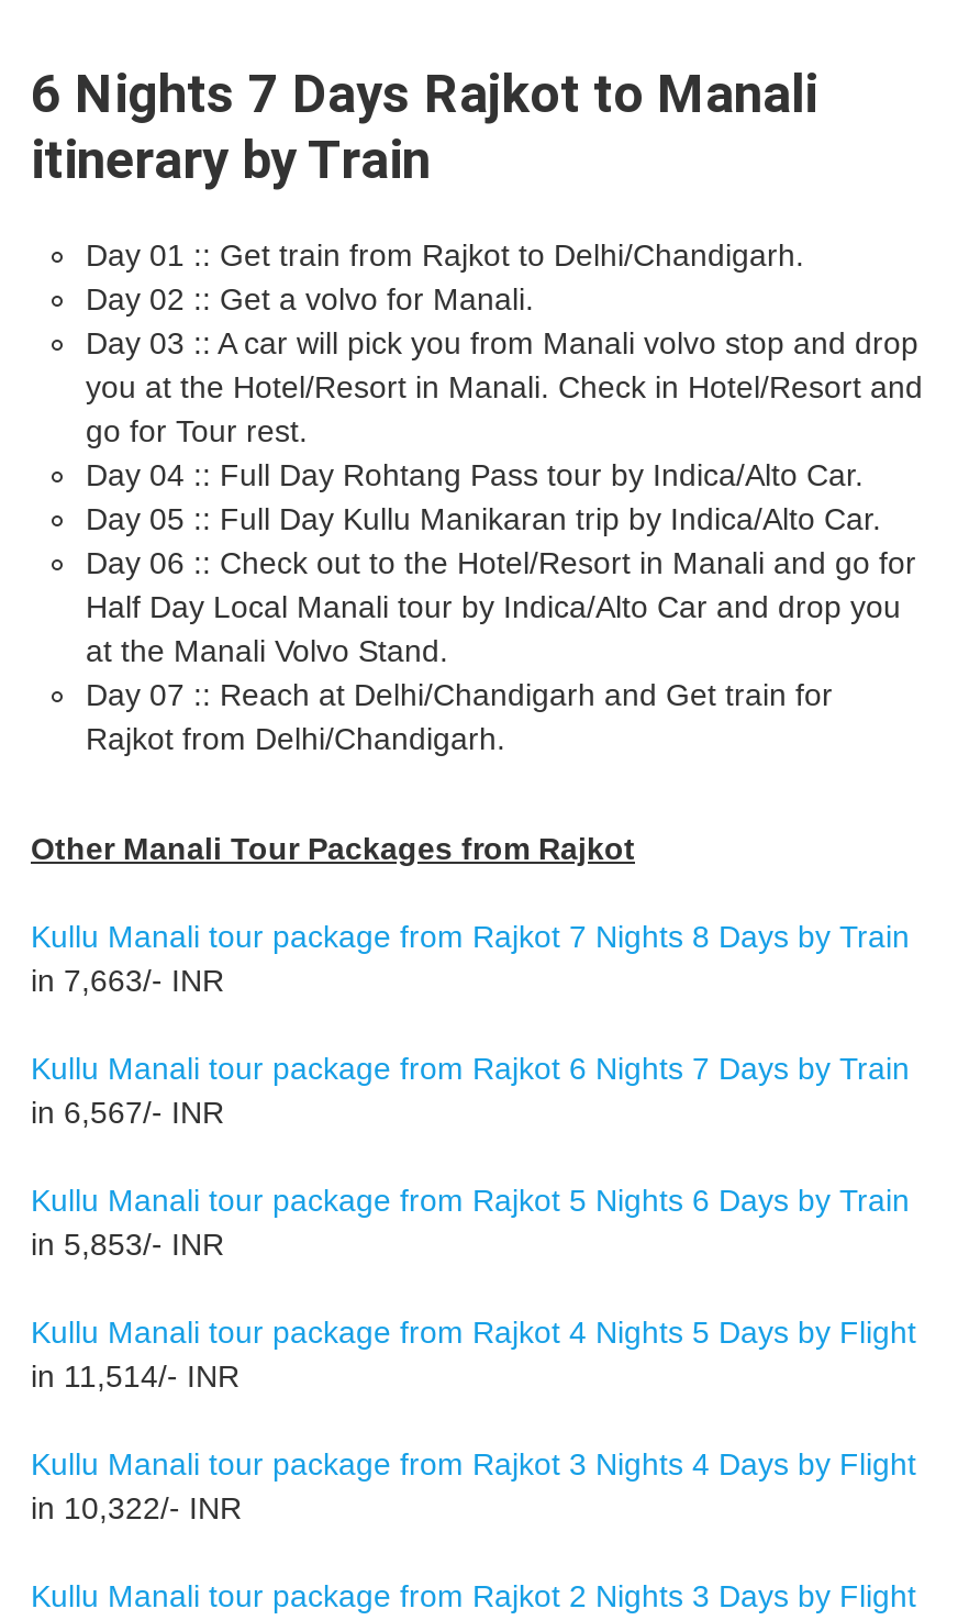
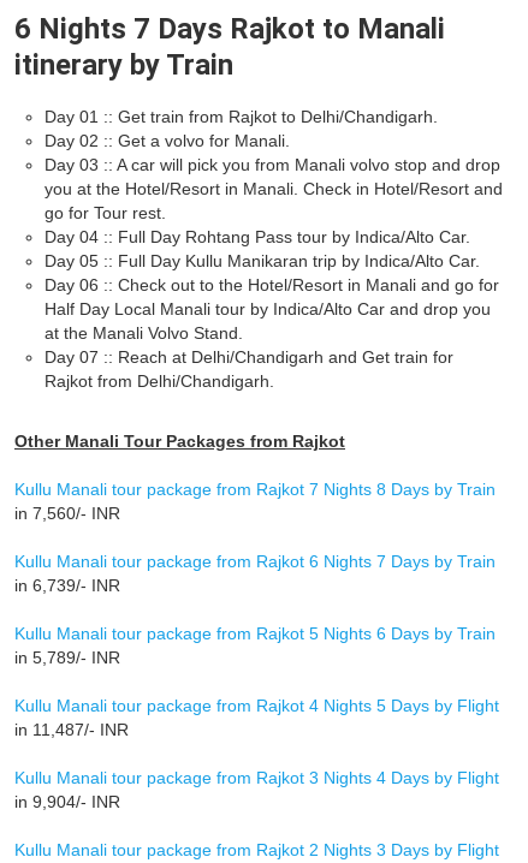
- in 7,663/- INR
+ in 7,560/- INR

- in 6,567/- INR
+ in 6,739/- INR

- in 5,853/- INR
+ in 5,789/- INR

- in 11,514/- INR
+ in 11,487/- INR

- in 10,322/- INR
+ in 9,904/- INR
